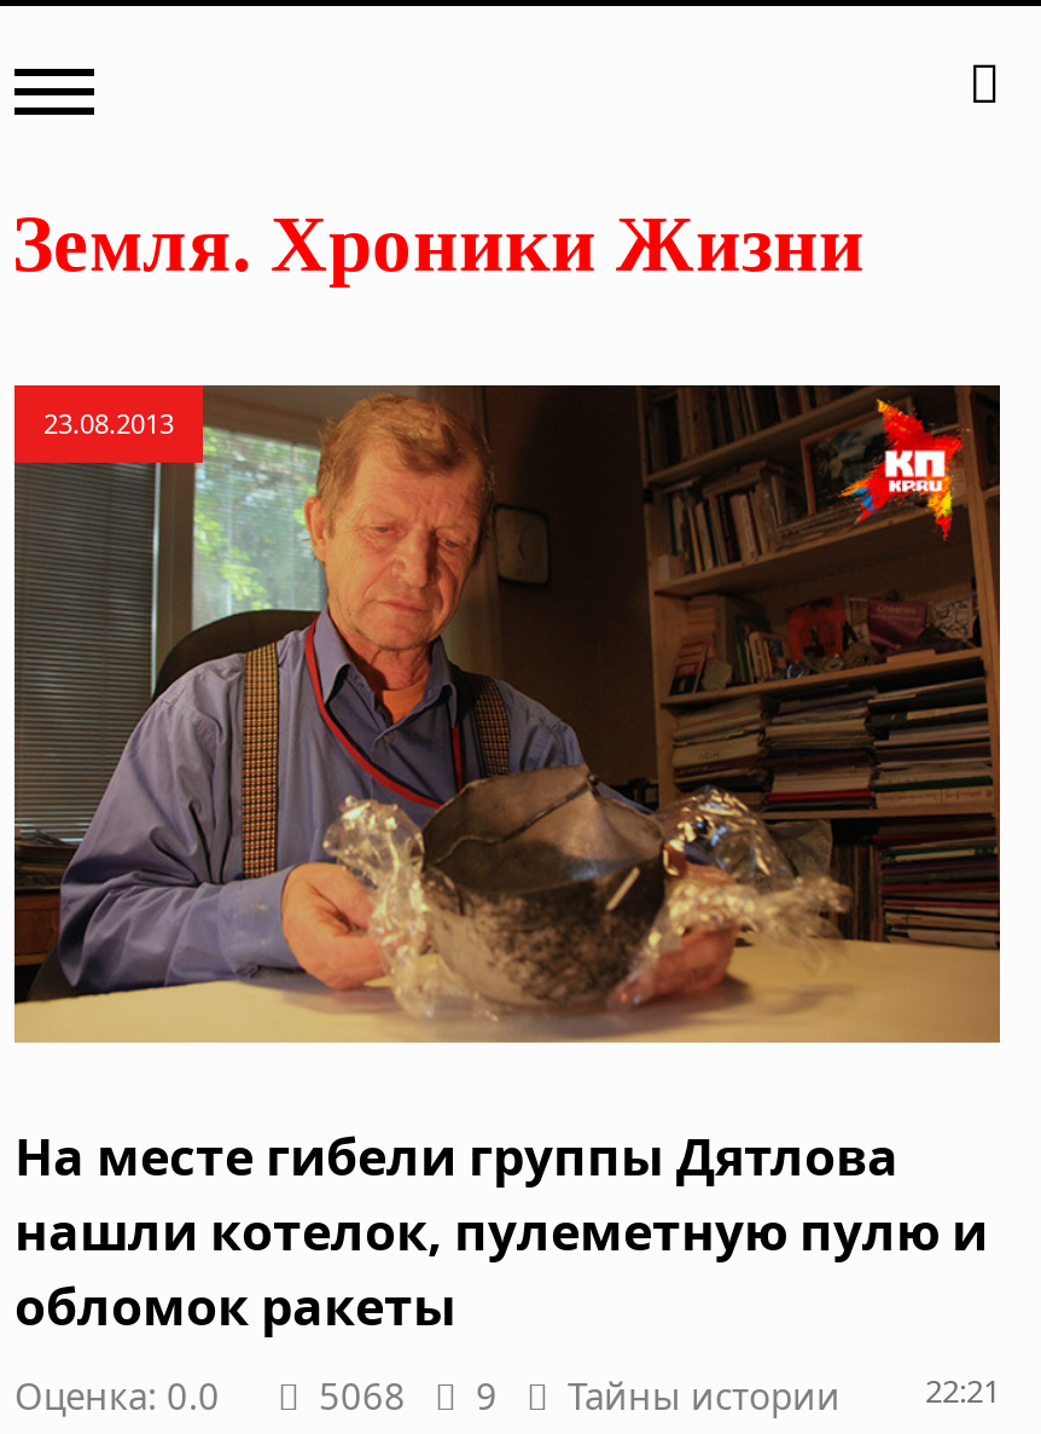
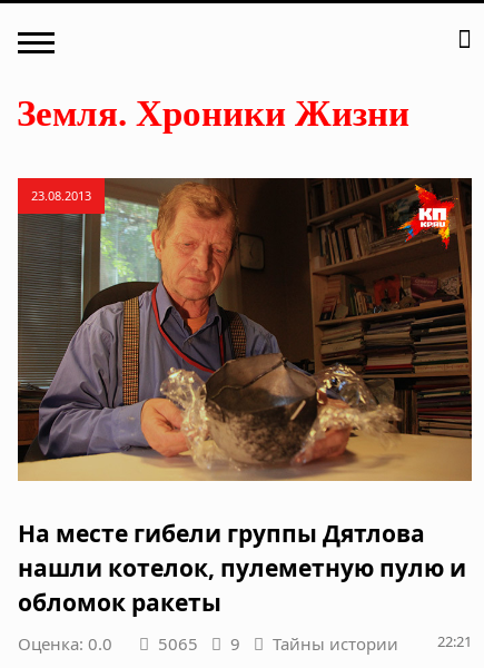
- Оценка: 0.0 5068 9 Тайны истории 22:21
+ Оценка: 0.0 5065 9 Тайны истории 22:21
